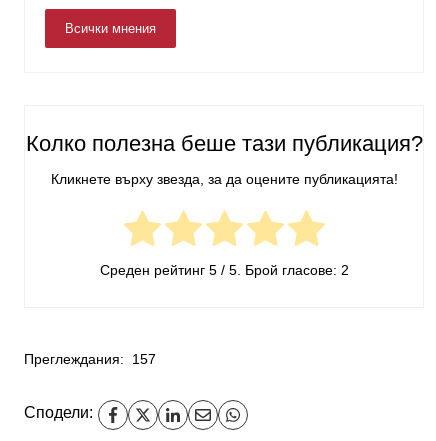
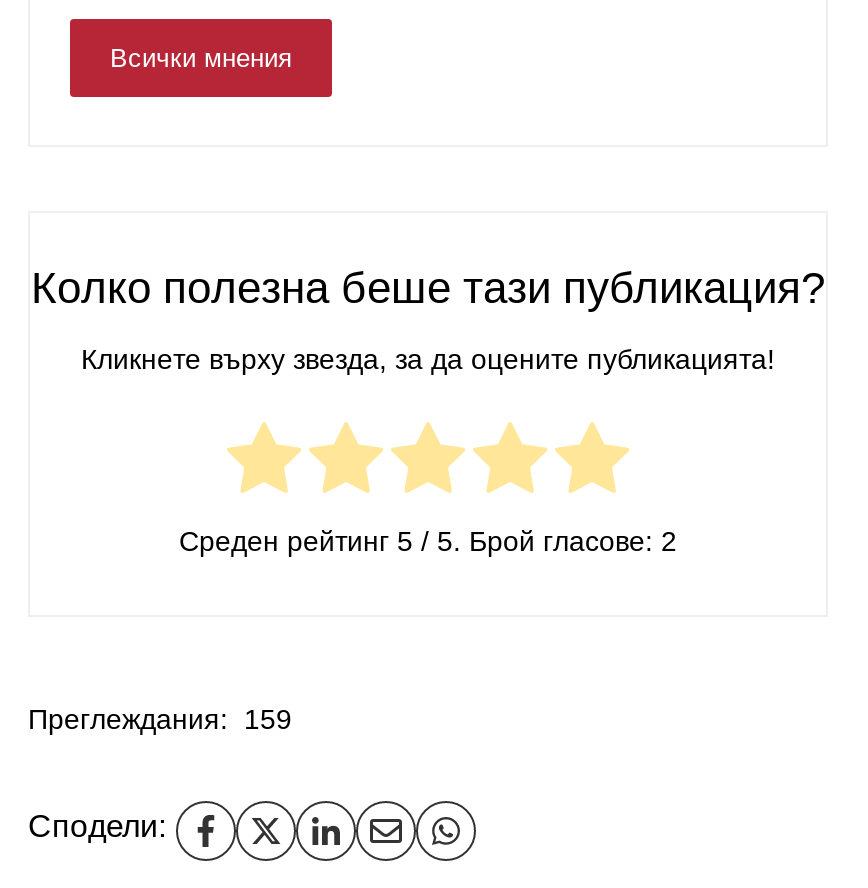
- Преглеждания: 157
+ Преглеждания: 159
